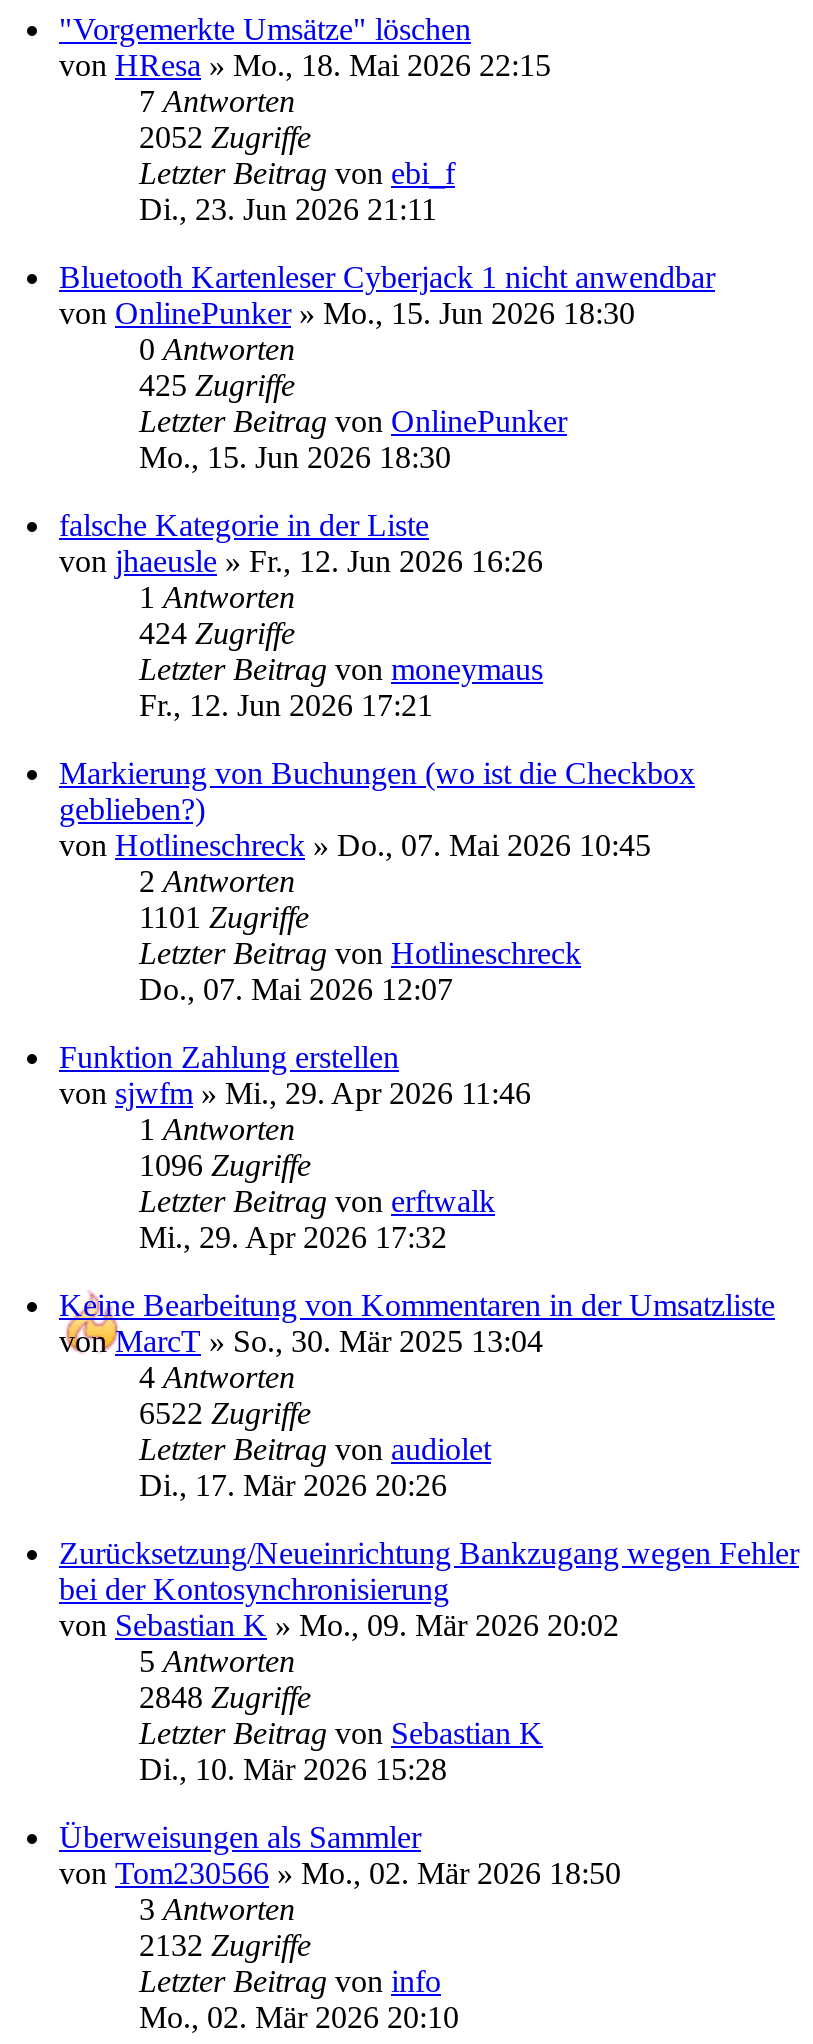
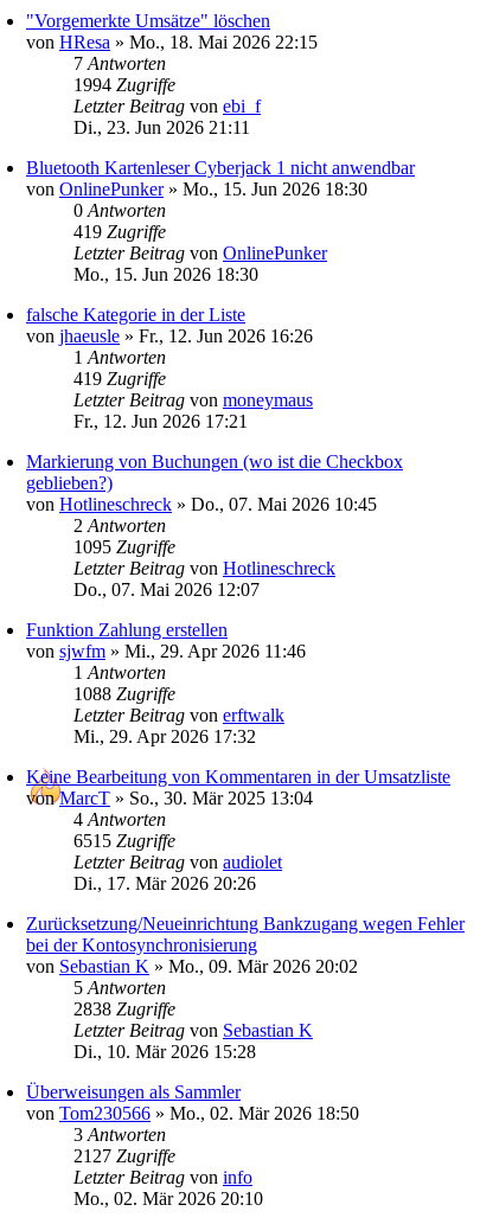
- 2052 Zugriffe
+ 1994 Zugriffe

- 425 Zugriffe
+ 419 Zugriffe

- 424 Zugriffe
+ 419 Zugriffe

- 1101 Zugriffe
+ 1095 Zugriffe

- 1096 Zugriffe
+ 1088 Zugriffe

- 6522 Zugriffe
+ 6515 Zugriffe

- 2848 Zugriffe
+ 2838 Zugriffe

- 2132 Zugriffe
+ 2127 Zugriffe
